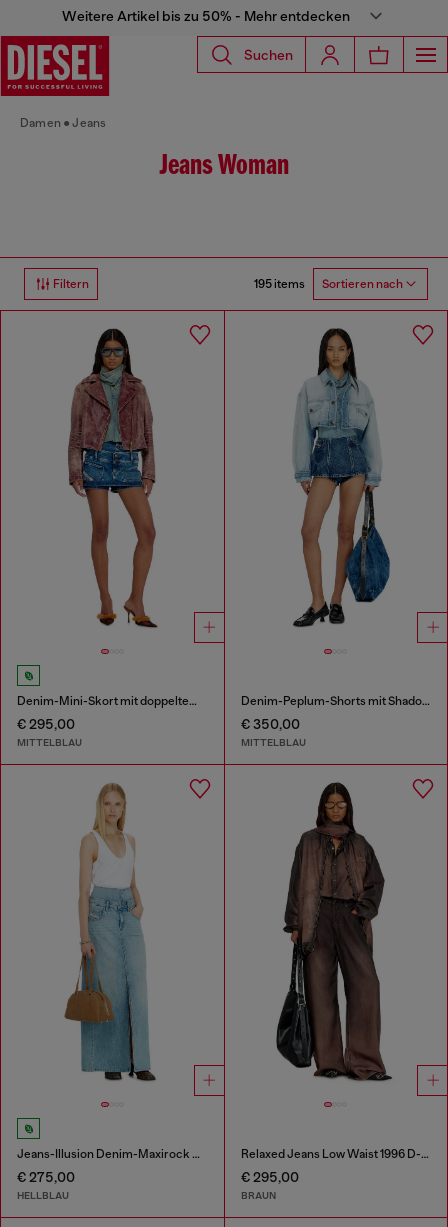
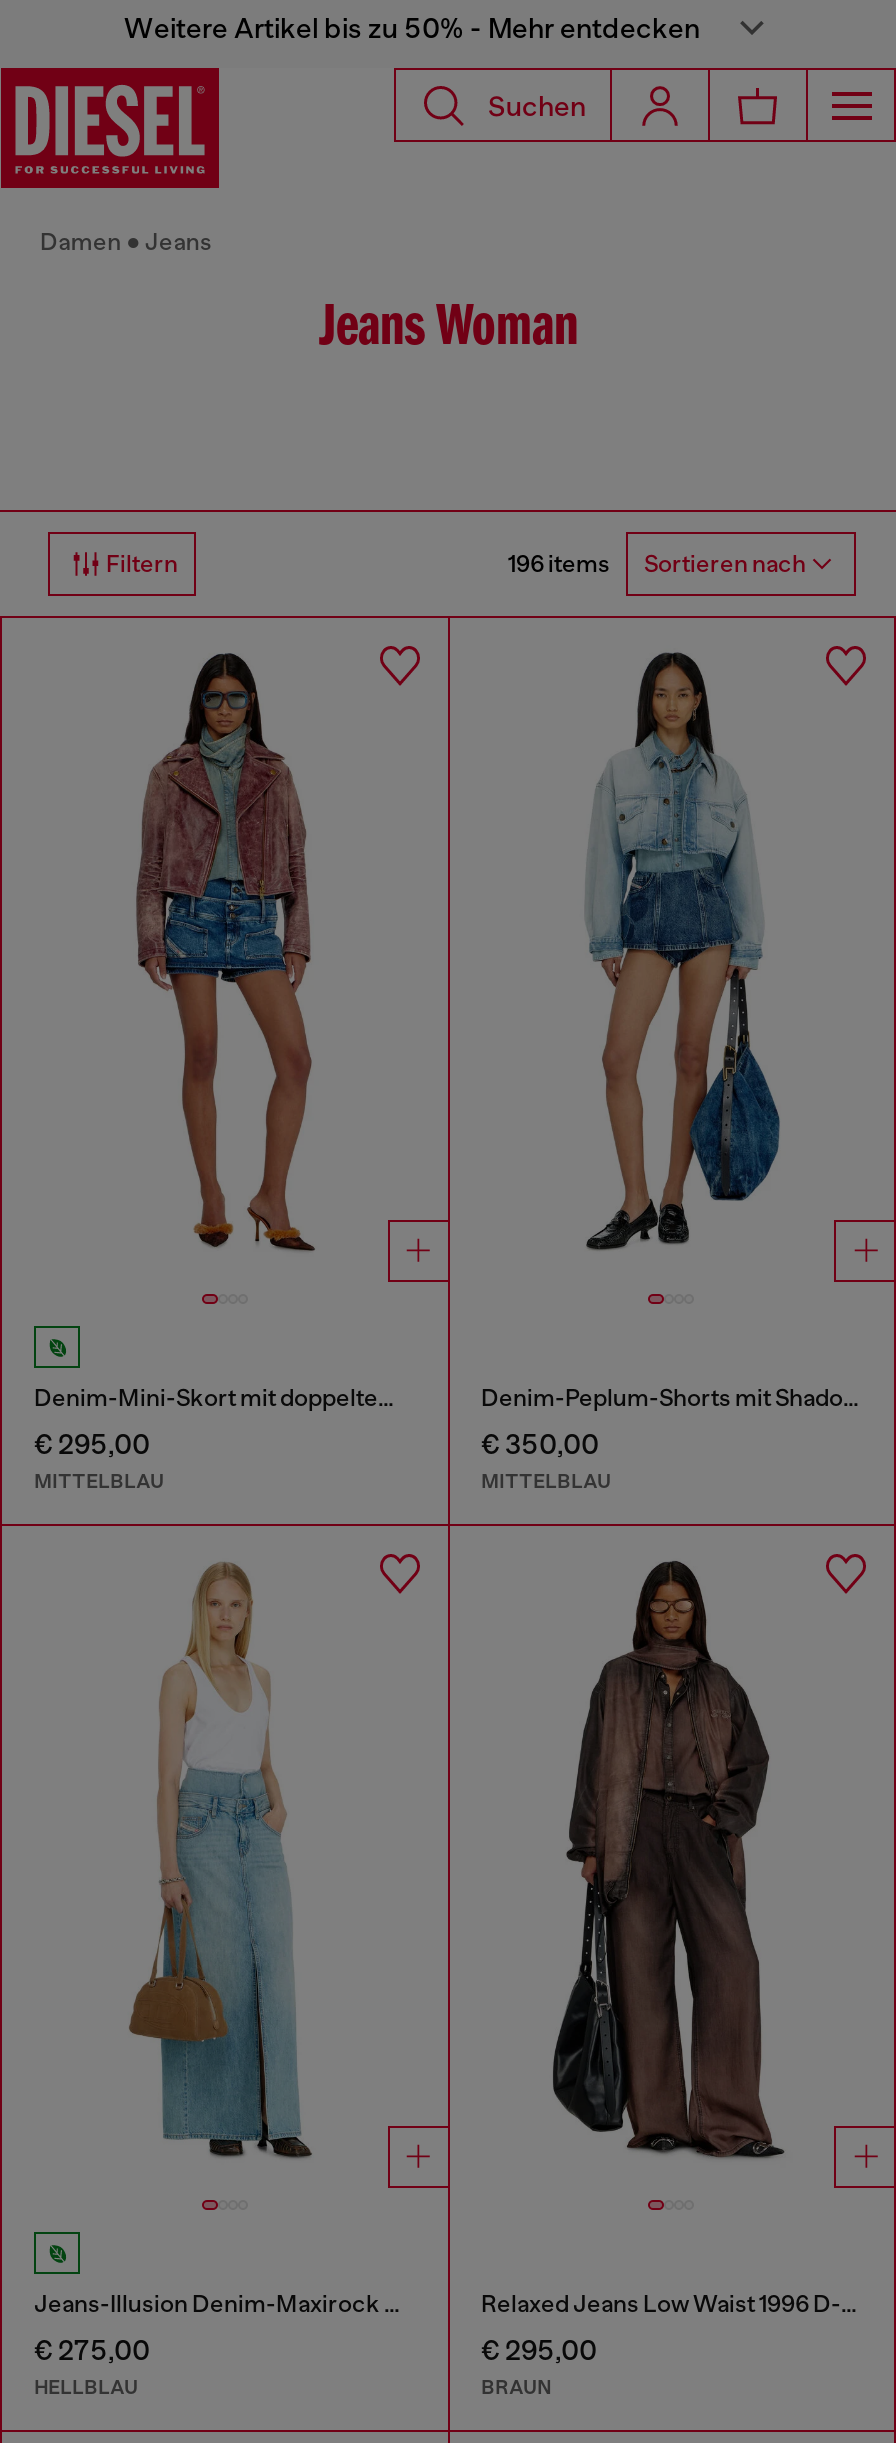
- 195 items Sortieren nach
+ 196 items Sortieren nach
